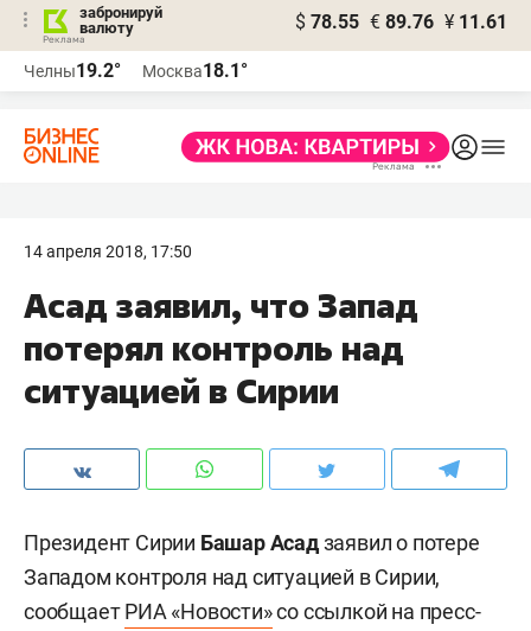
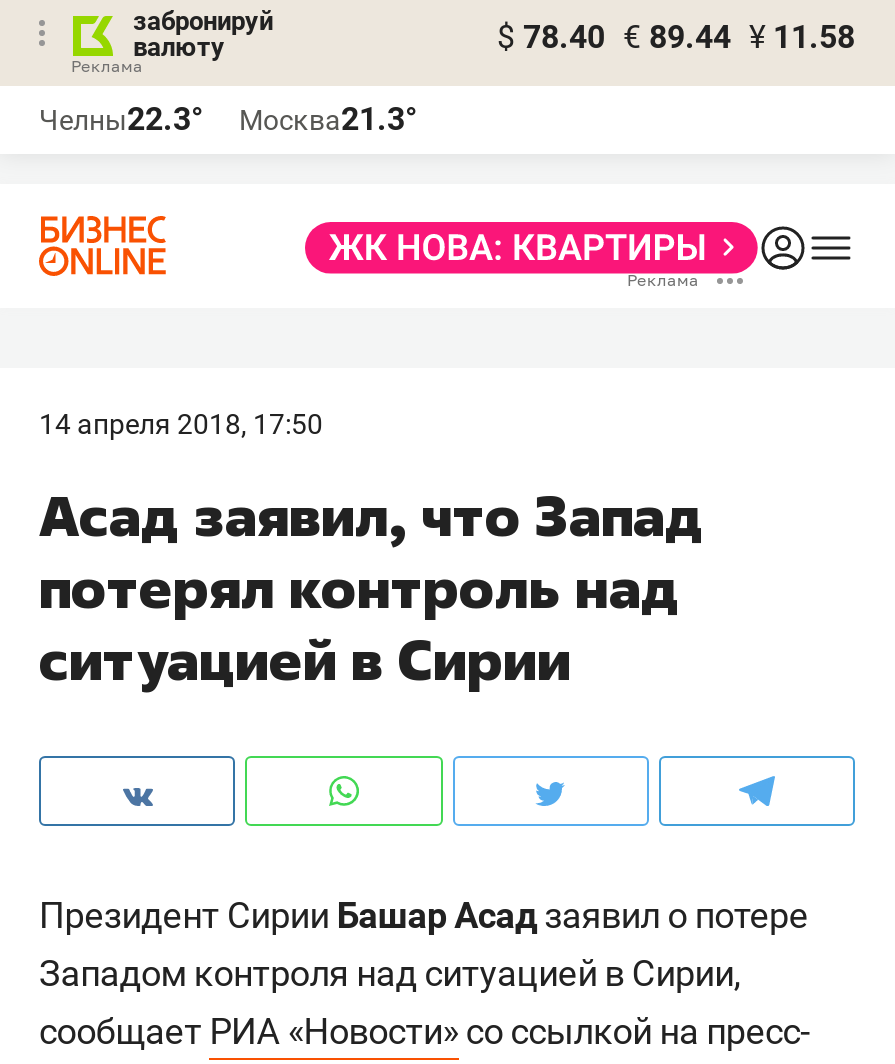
- $ 78.55 € 89.76 ¥ 11.61
+ $ 78.40 € 89.44 ¥ 11.58

- Челны19.2°
+ Челны22.3°

- Москва18.1°
+ Москва21.3°
